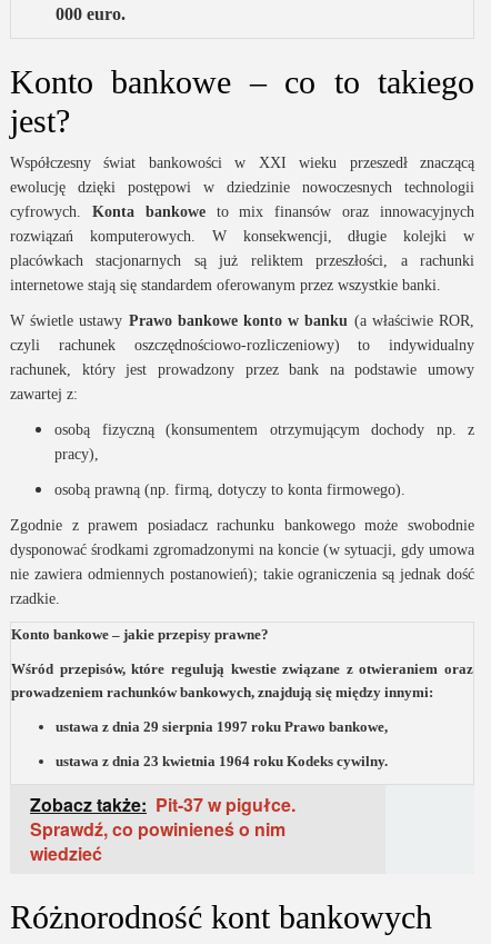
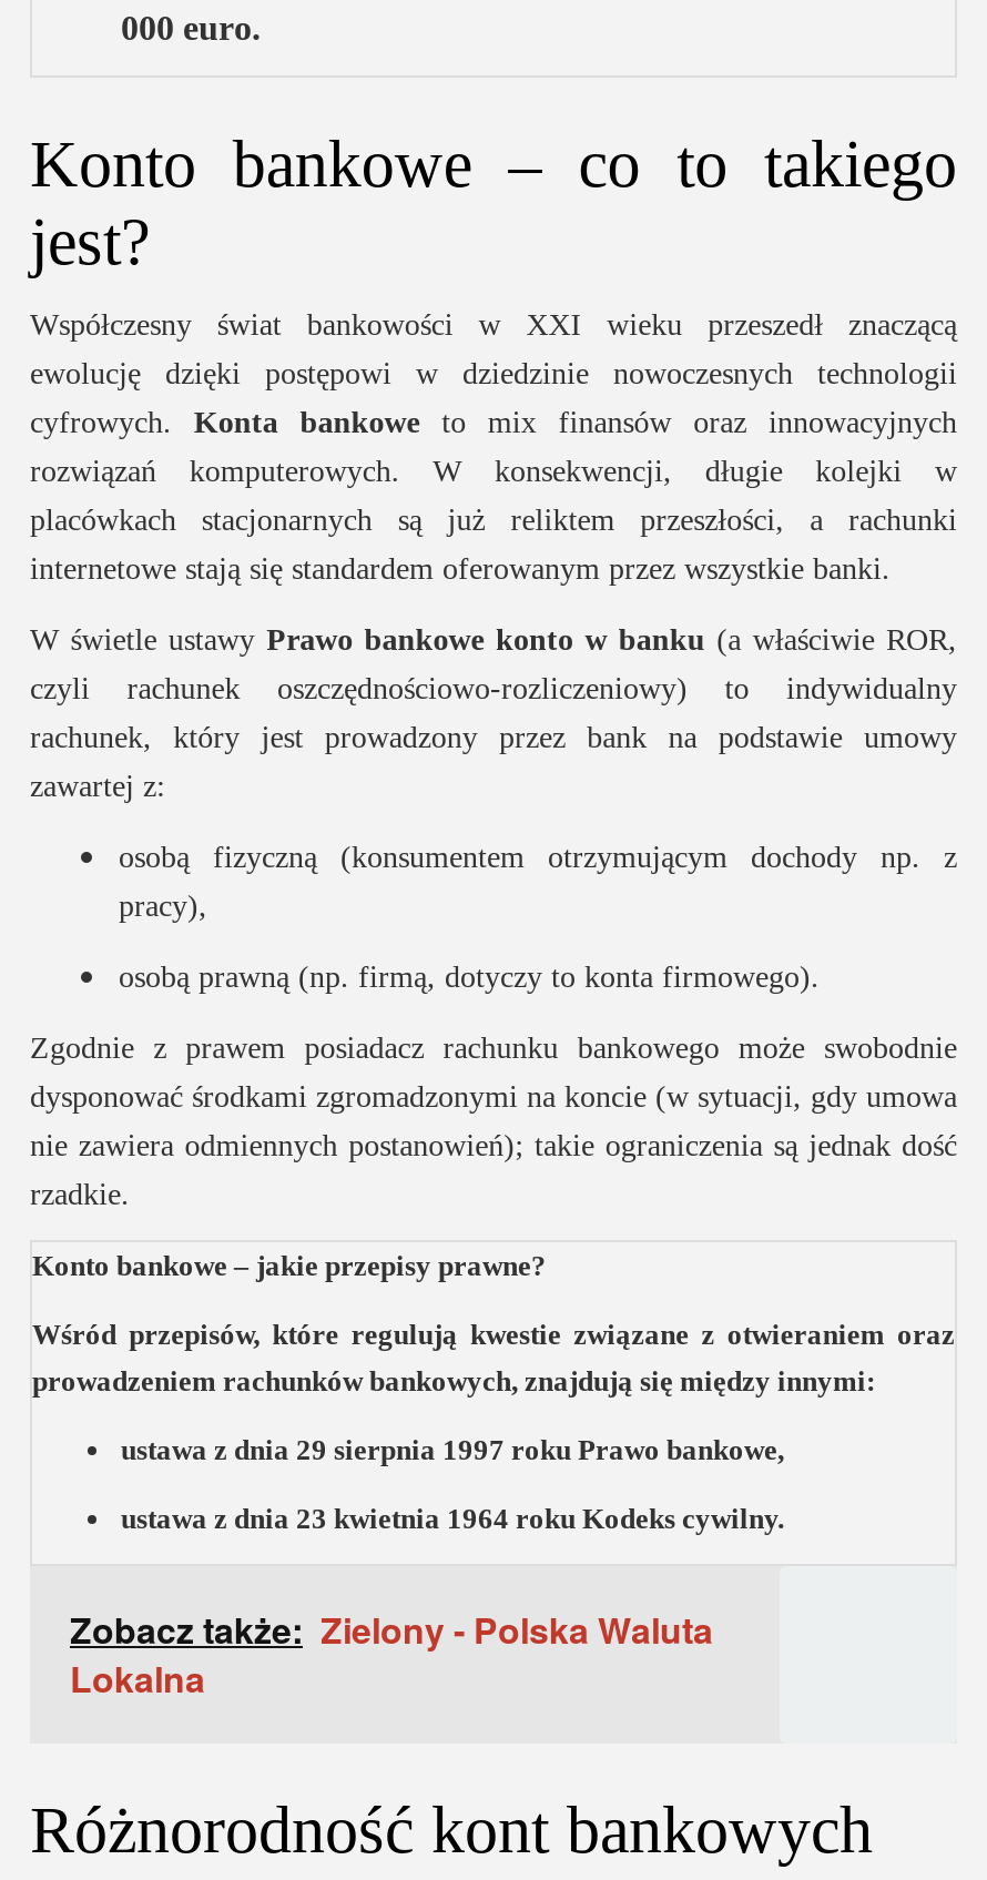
- Zobacz także: Pit-37 w pigułce.
- Sprawdź, co powinieneś o nim
- wiedzieć
+ Zobacz także: Zielony - Polska Waluta
+ Lokalna
